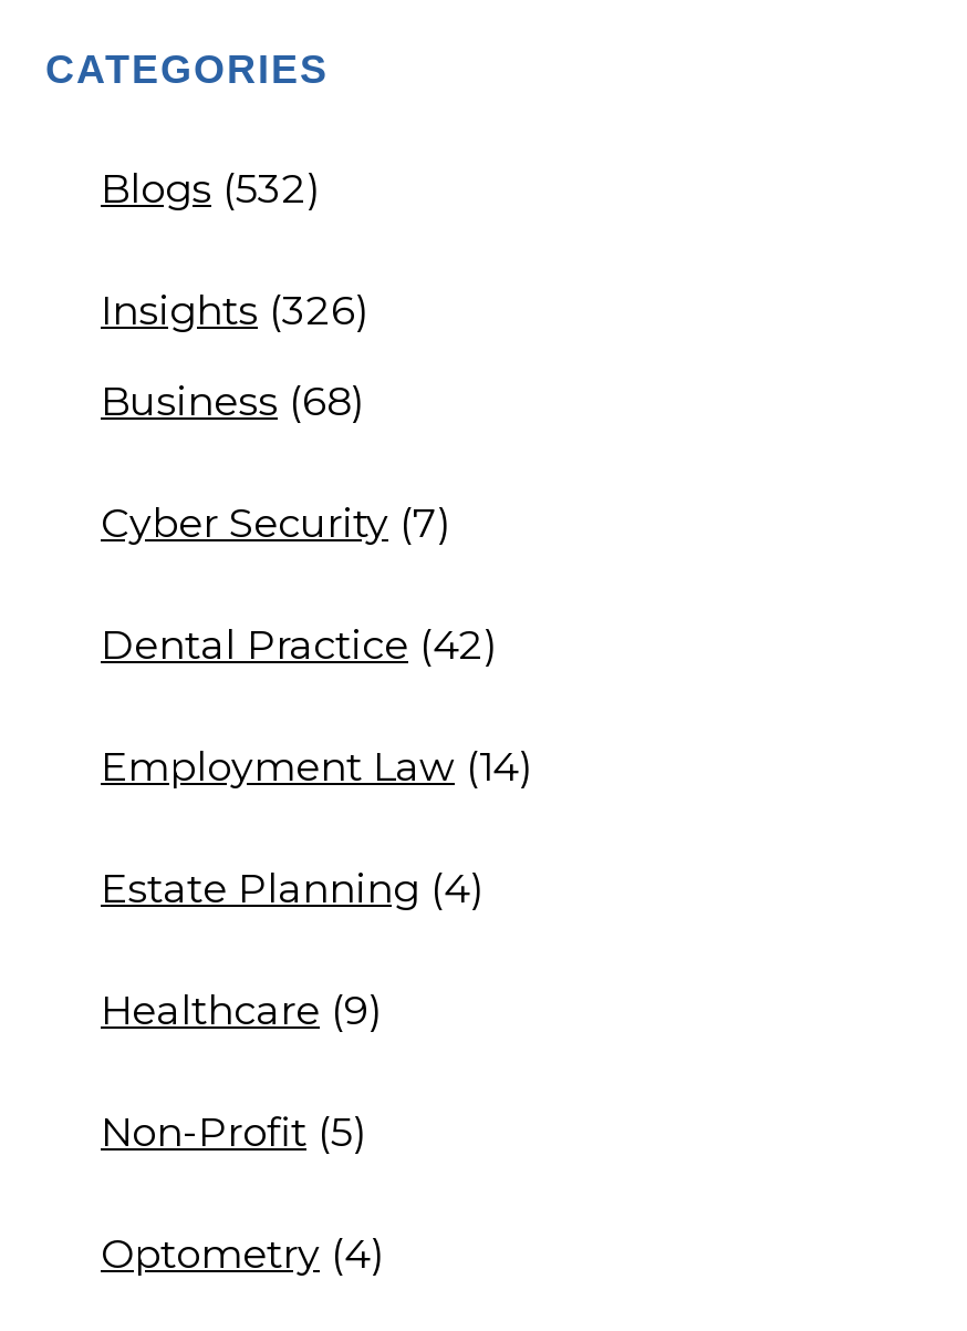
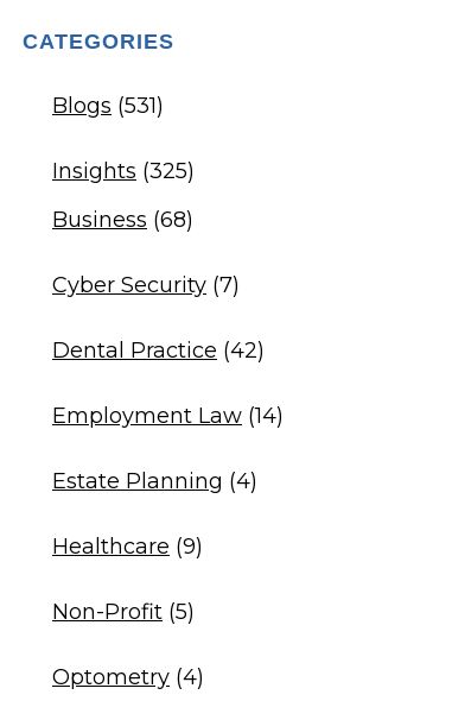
- Blogs (532)
+ Blogs (531)

- Insights (326)
+ Insights (325)
